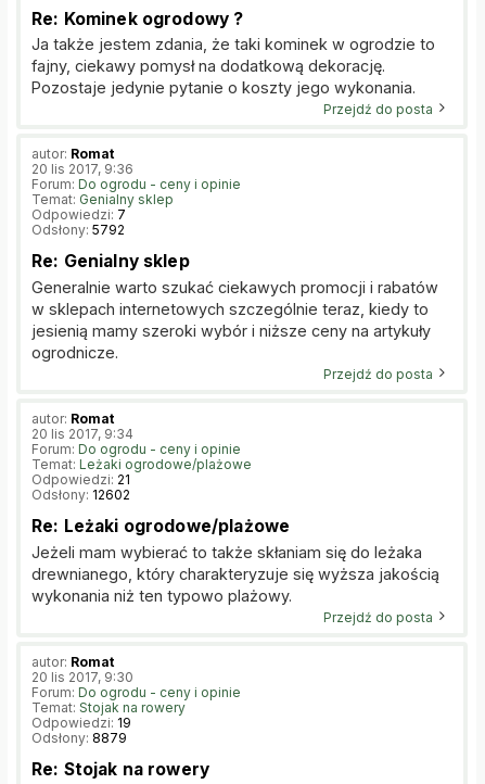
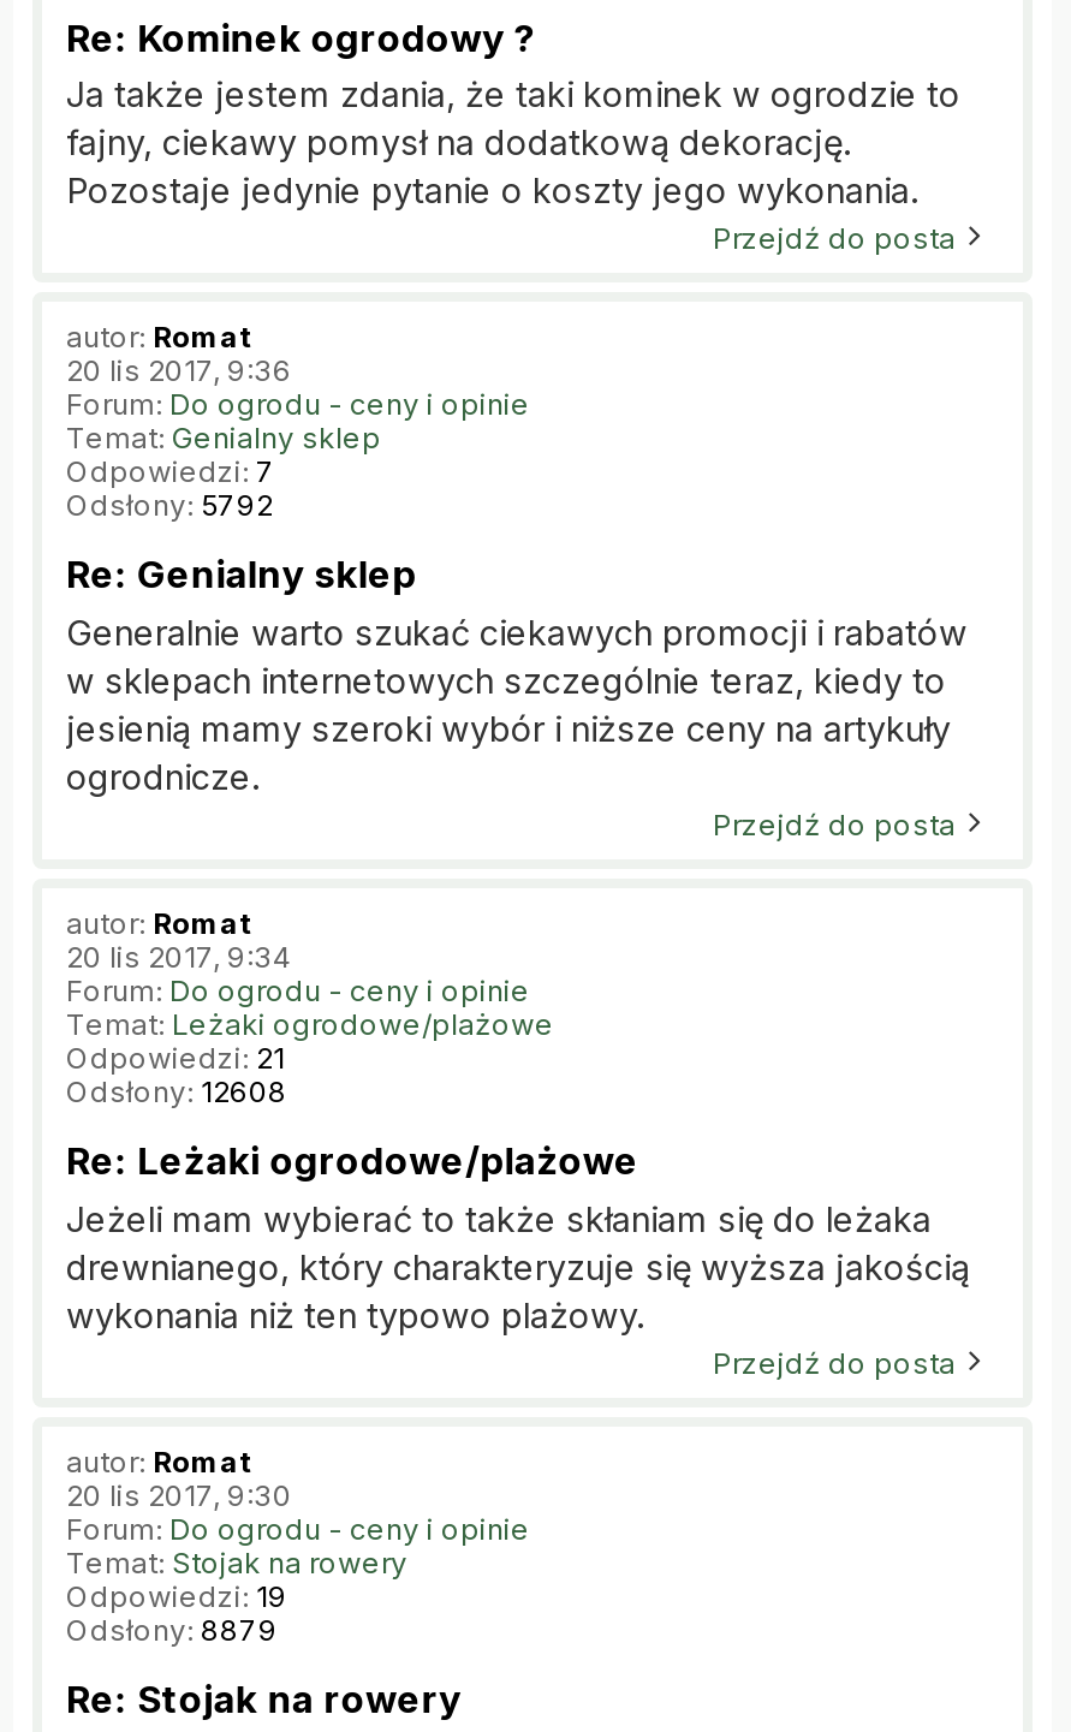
- Odsłony: 12602
+ Odsłony: 12608
